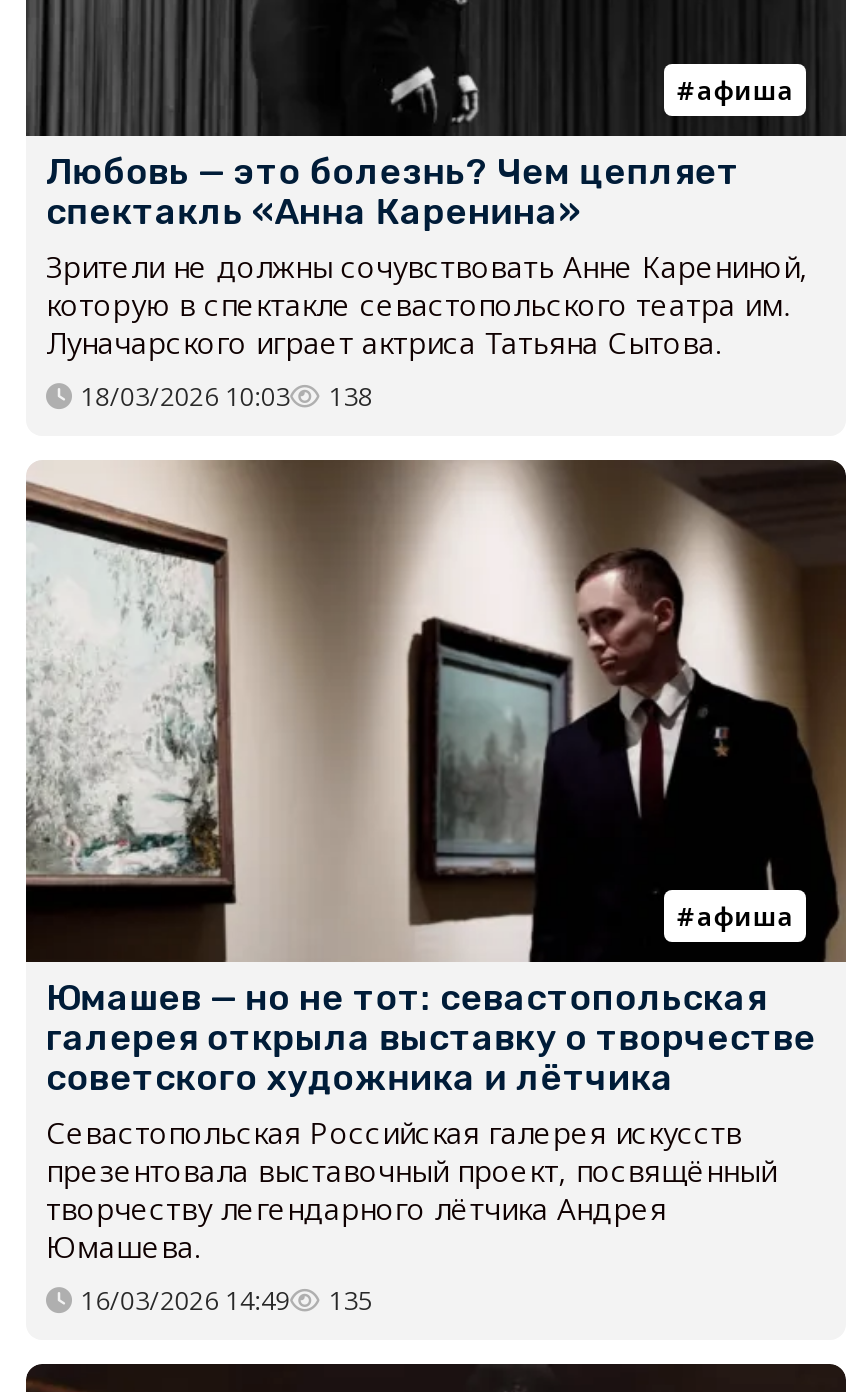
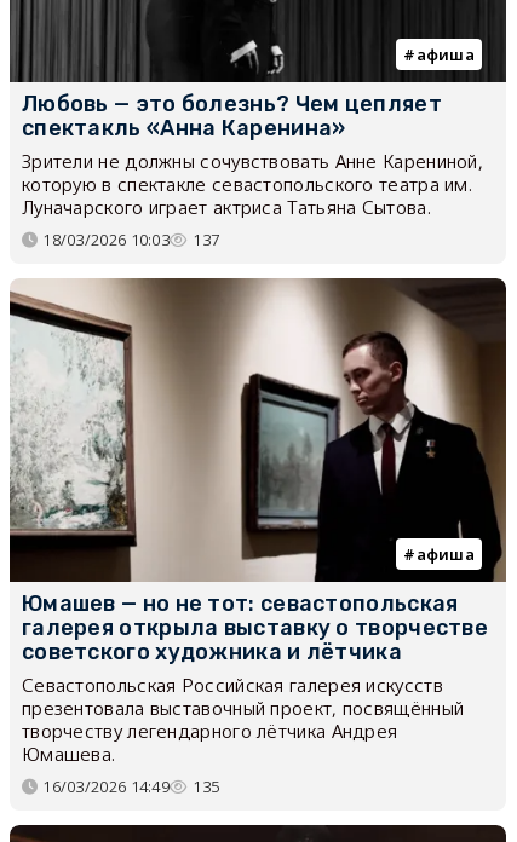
- 18/03/2026 10:03 138
+ 18/03/2026 10:03 137
